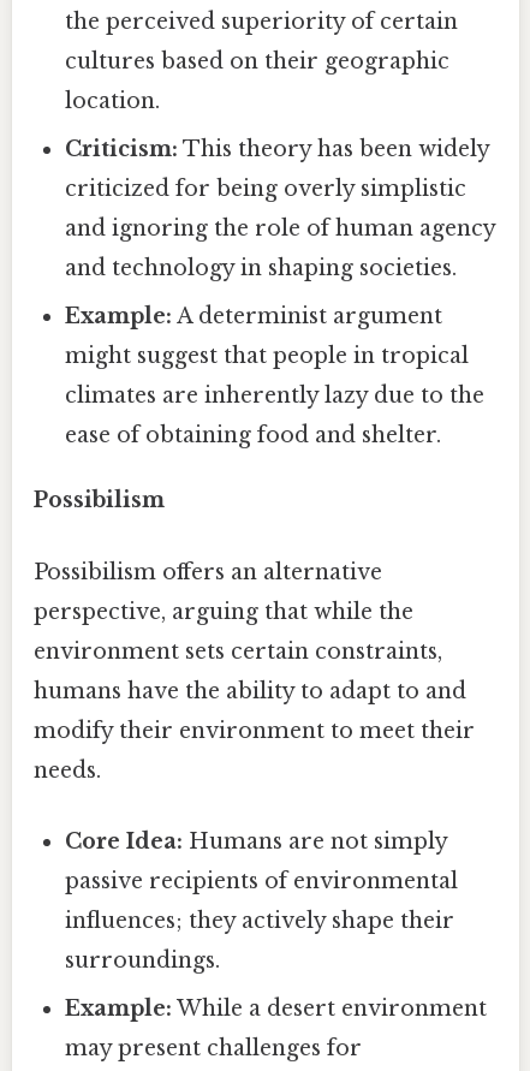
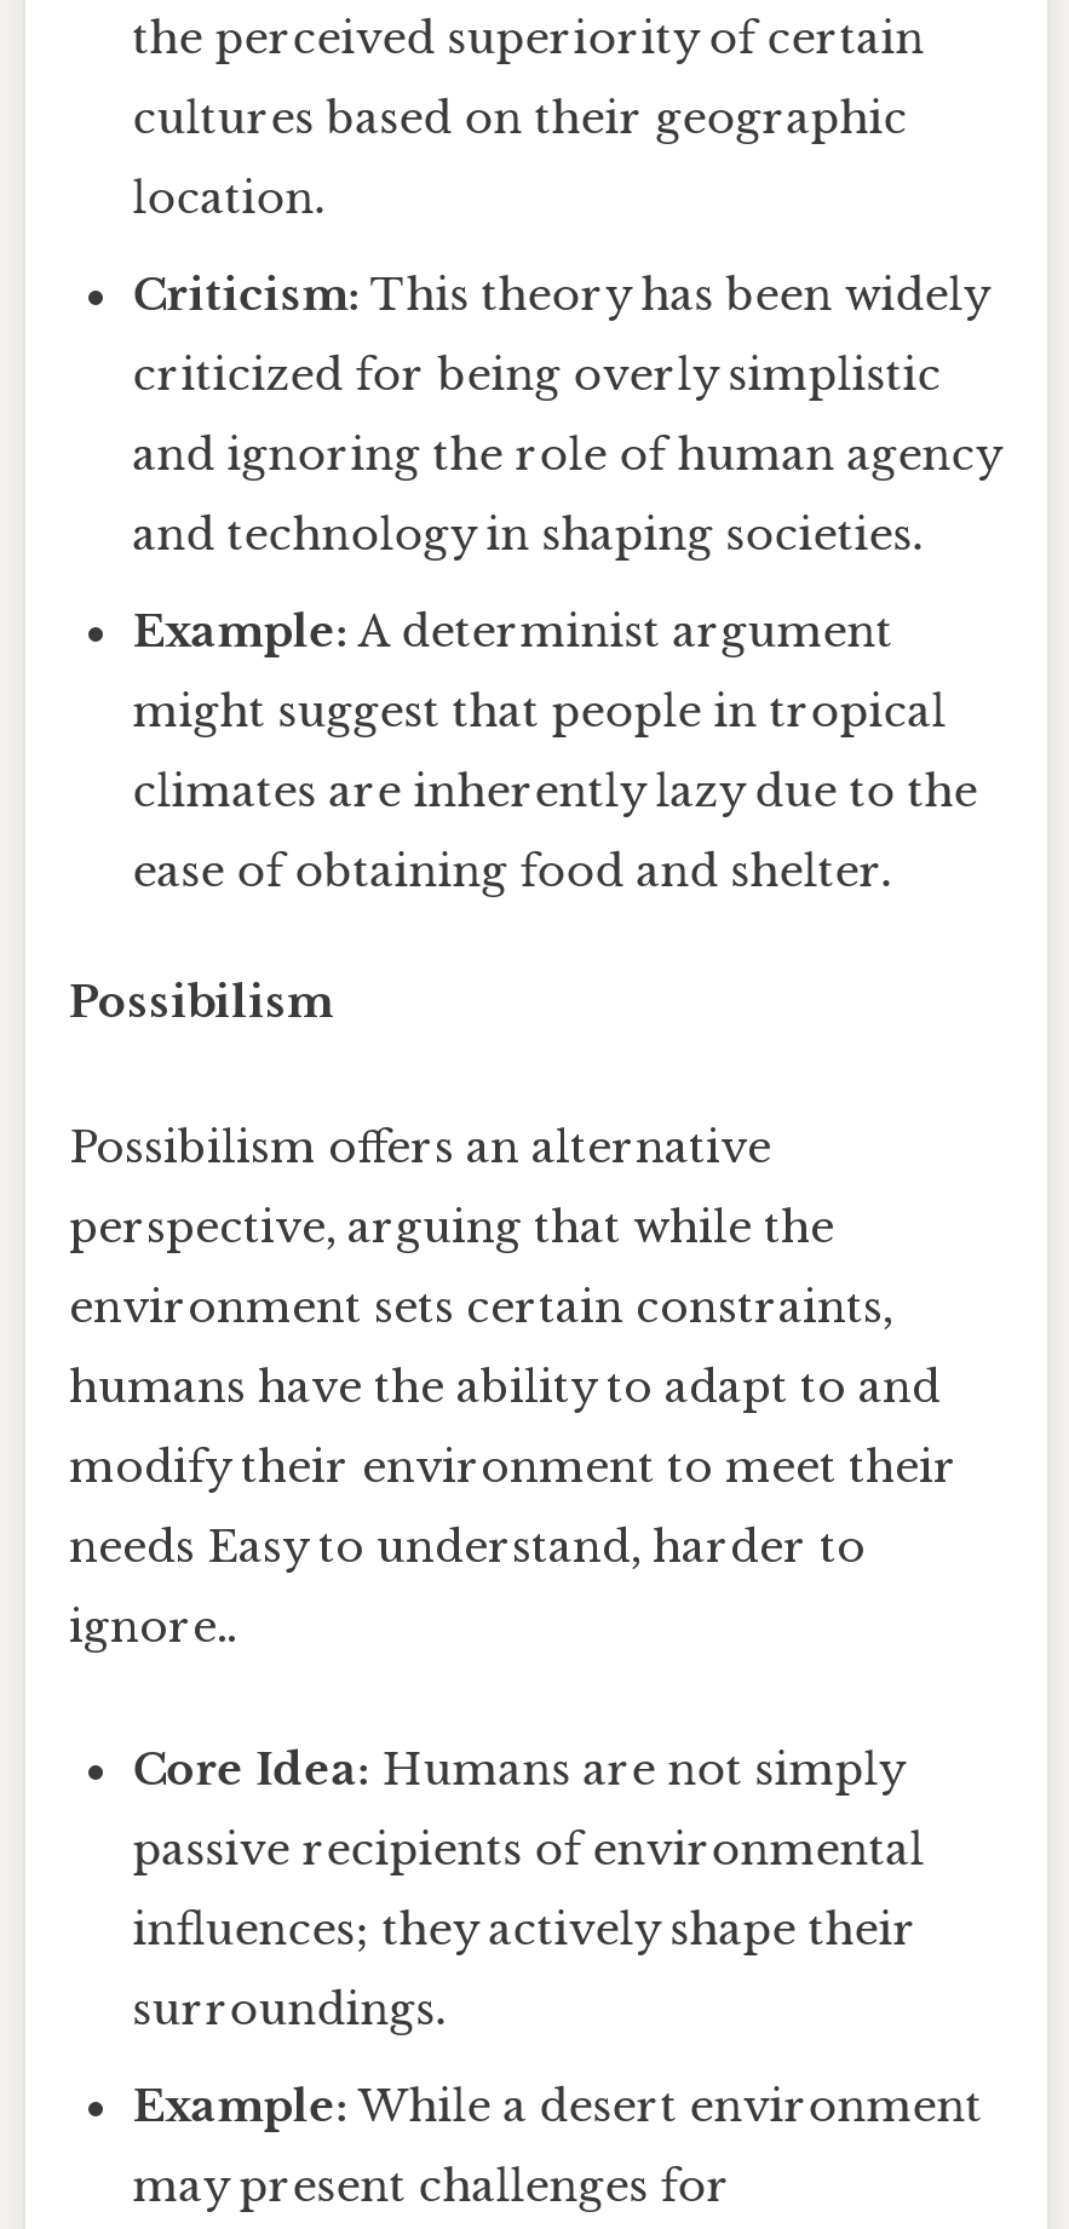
- needs.
+ needs Easy to understand, harder to
+ ignore..
